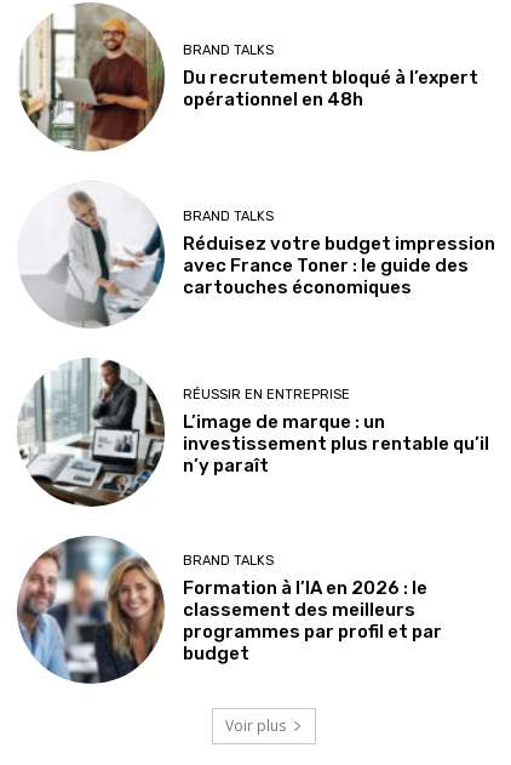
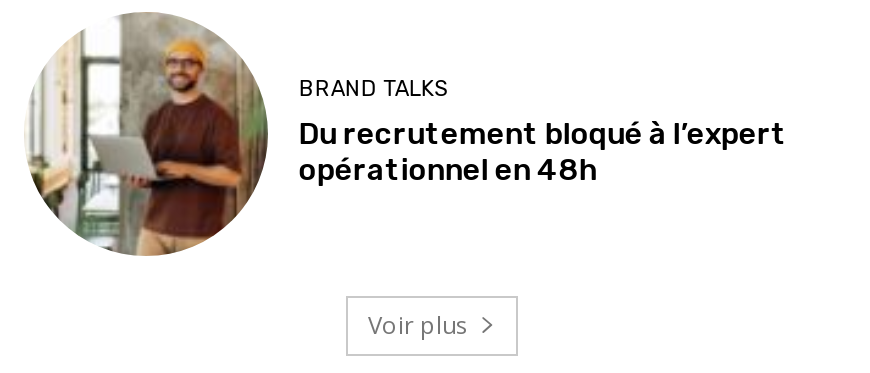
- [image]
- BRAND TALKS
- Réduisez votre budget impression
- avec France Toner : le guide des
- cartouches économiques

- [image]
- RÉUSSIR EN ENTREPRISE
- L’image de marque : un
- investissement plus rentable qu’il
- n’y paraît

- [image]
- BRAND TALKS
- Formation à l’IA en 2026 : le
- classement des meilleurs
- programmes par profil et par
- budget
